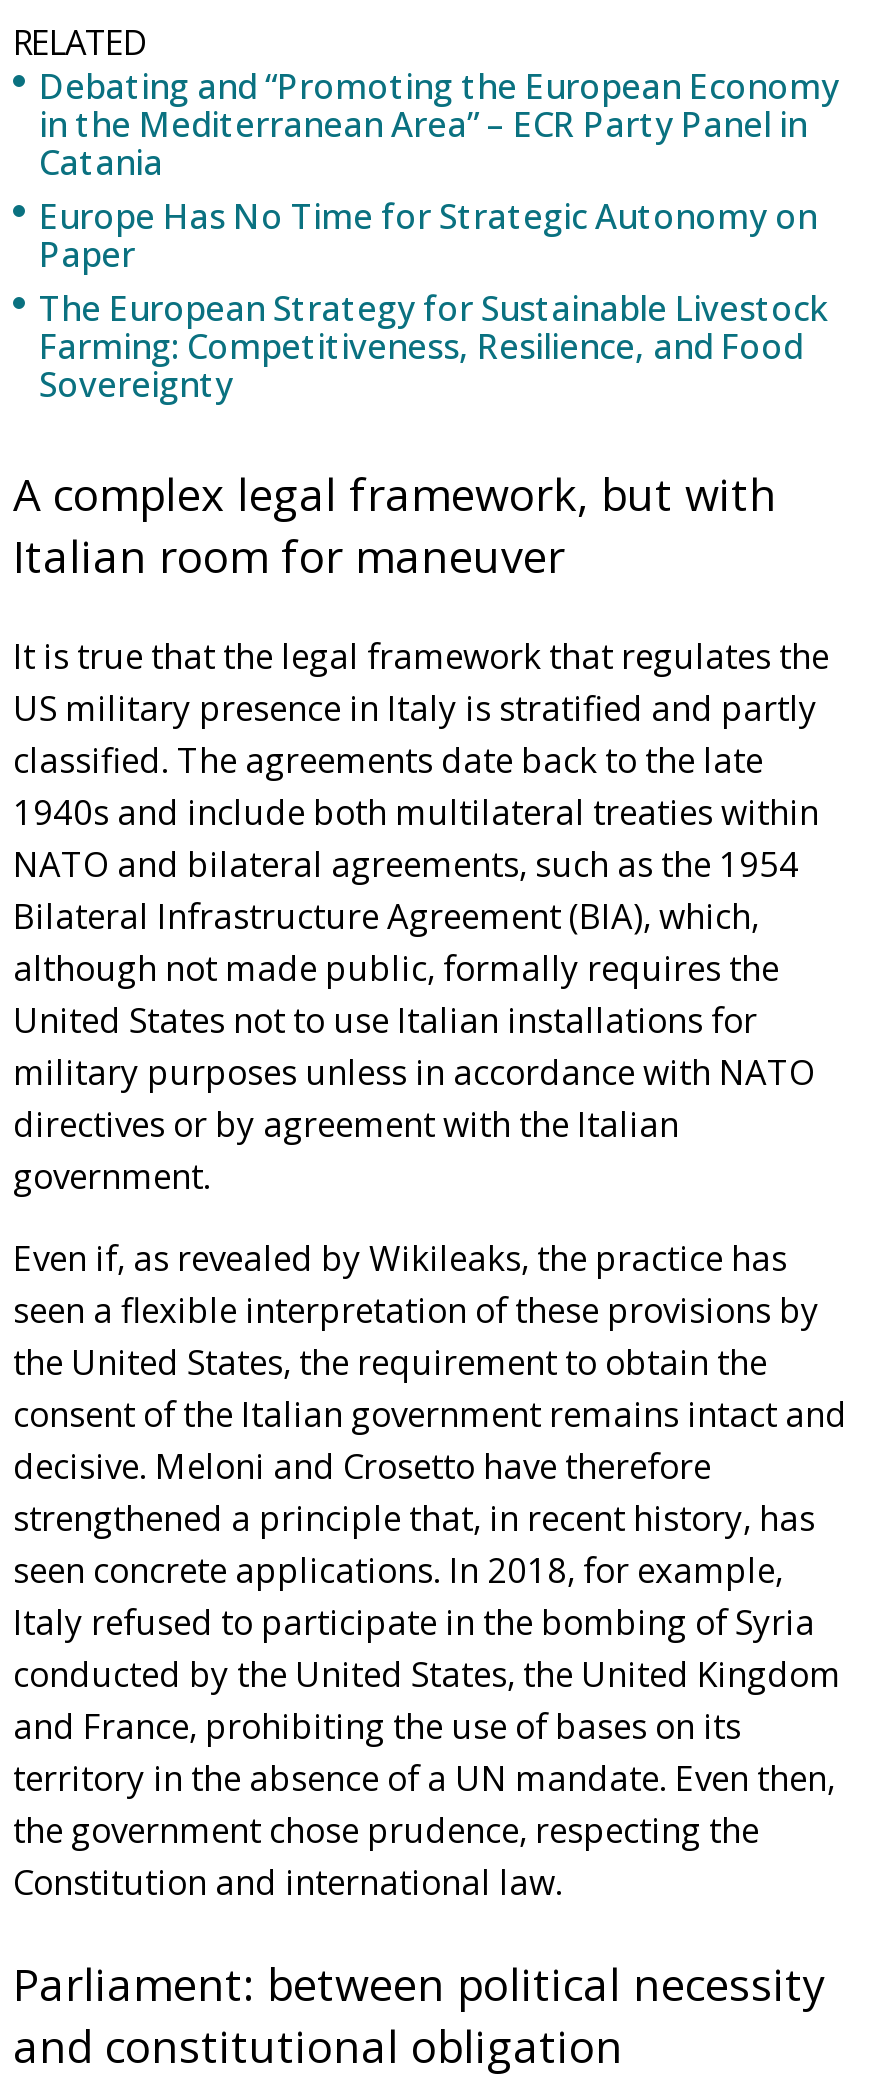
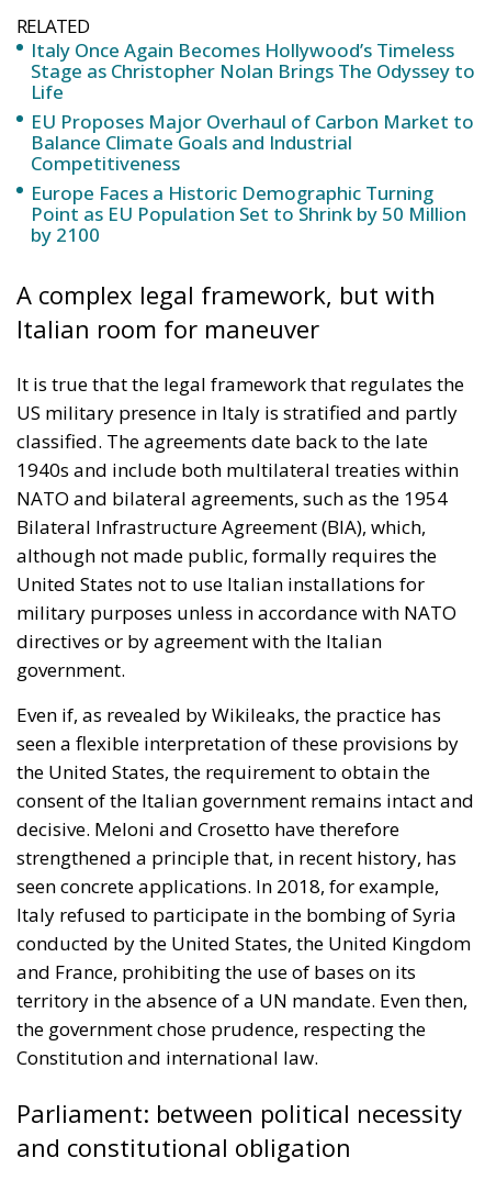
- Debating and “Promoting the European Economy
- in the Mediterranean Area” – ECR Party Panel in
- Catania
- Europe Has No Time for Strategic Autonomy on
- Paper
- The European Strategy for Sustainable Livestock
- Farming: Competitiveness, Resilience, and Food
- Sovereignty
+ Italy Once Again Becomes Hollywood’s Timeless
+ Stage as Christopher Nolan Brings The Odyssey to
+ Life
+ EU Proposes Major Overhaul of Carbon Market to
+ Balance Climate Goals and Industrial
+ Competitiveness
+ Europe Faces a Historic Demographic Turning
+ Point as EU Population Set to Shrink by 50 Million
+ by 2100
